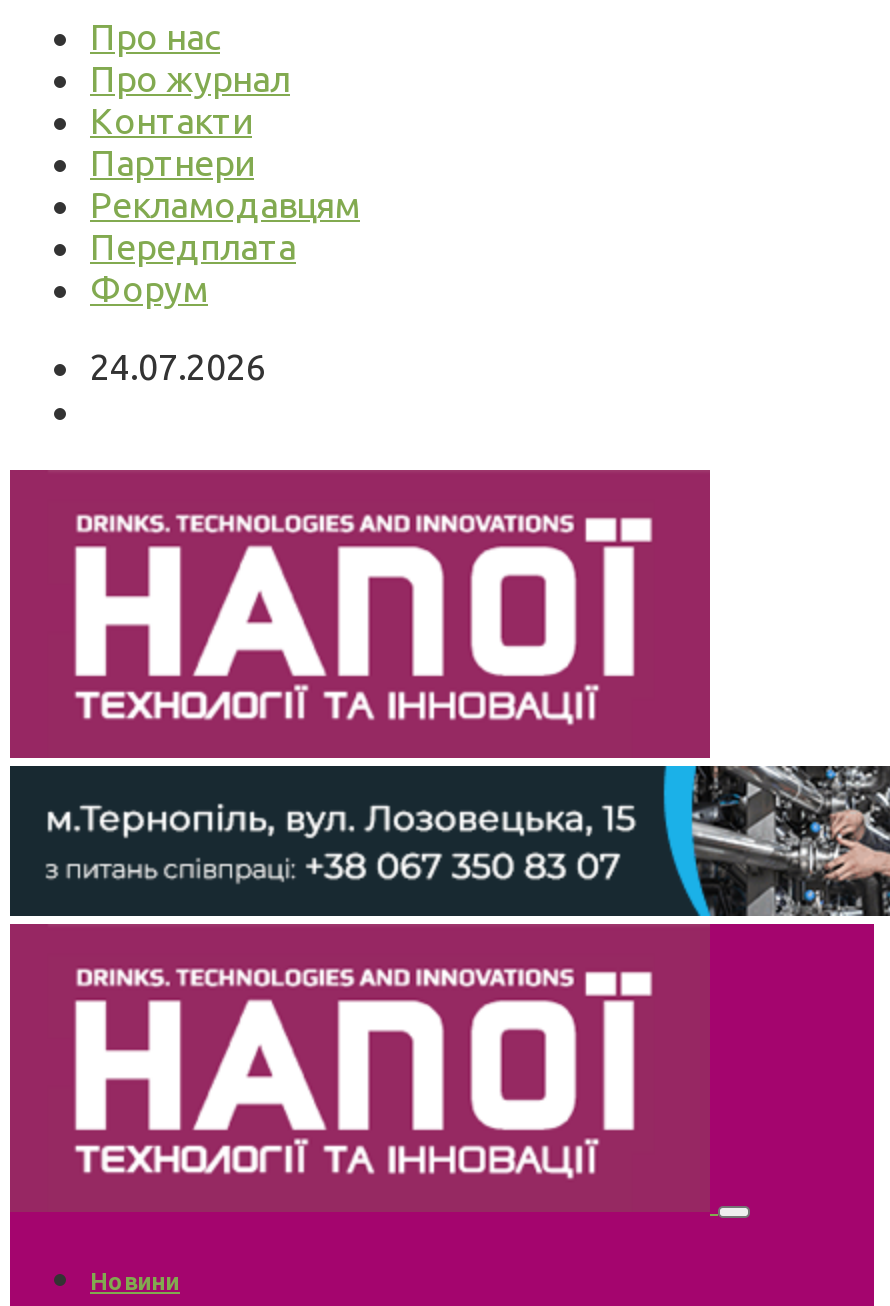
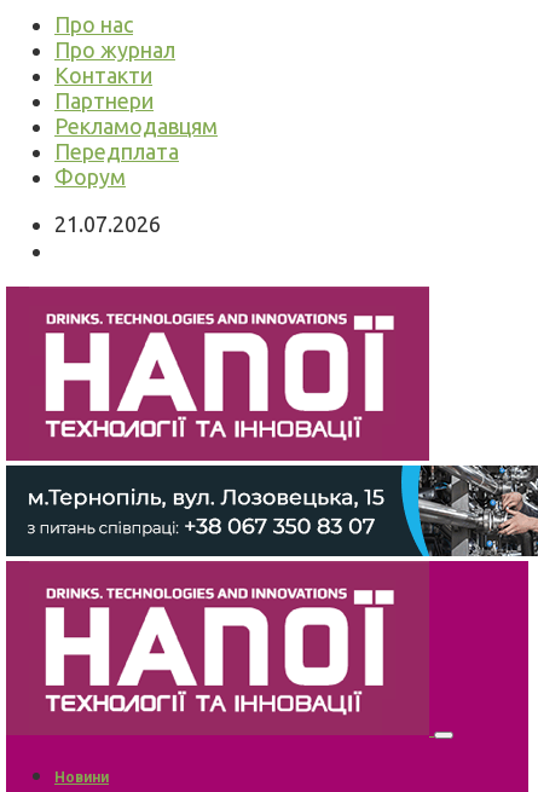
- 24.07.2026
+ 21.07.2026
